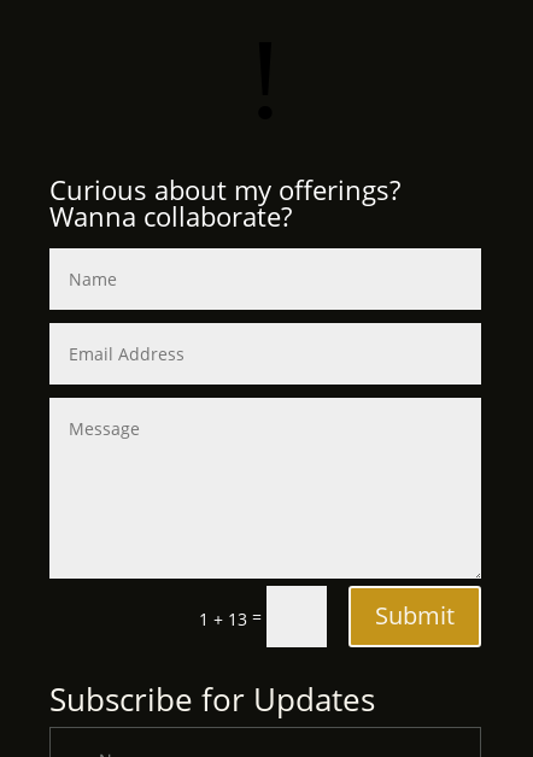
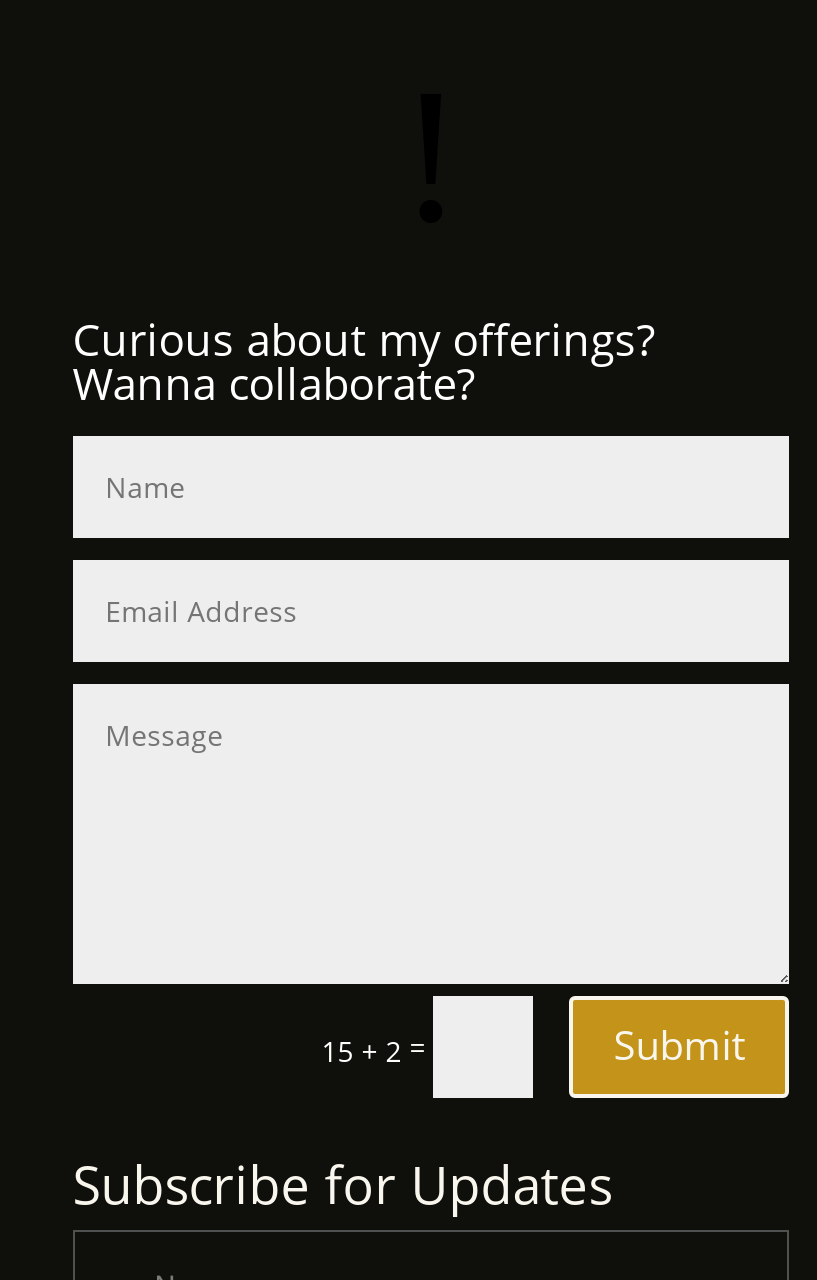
- 1 + 13 =
+ 15 + 2 =
